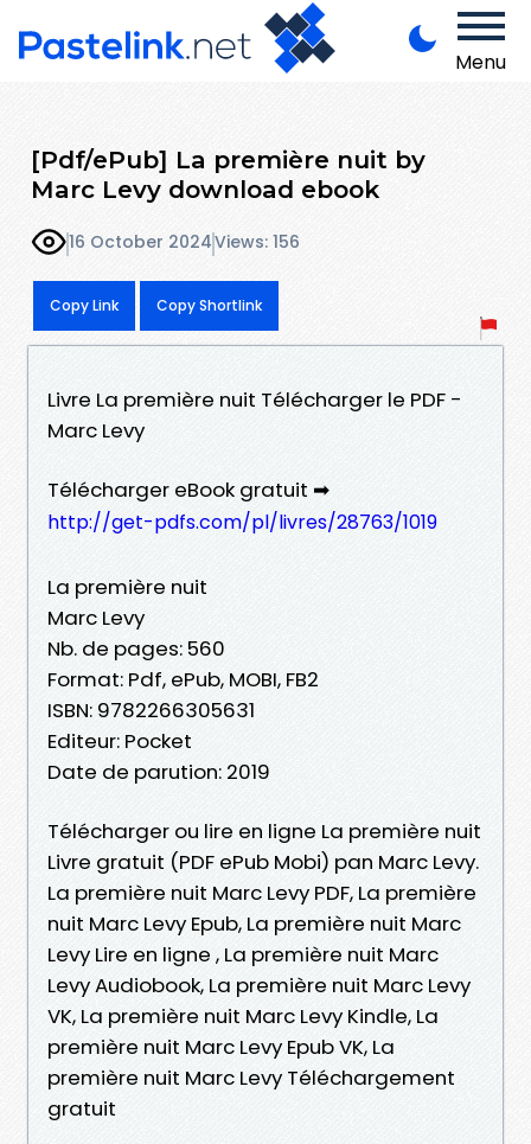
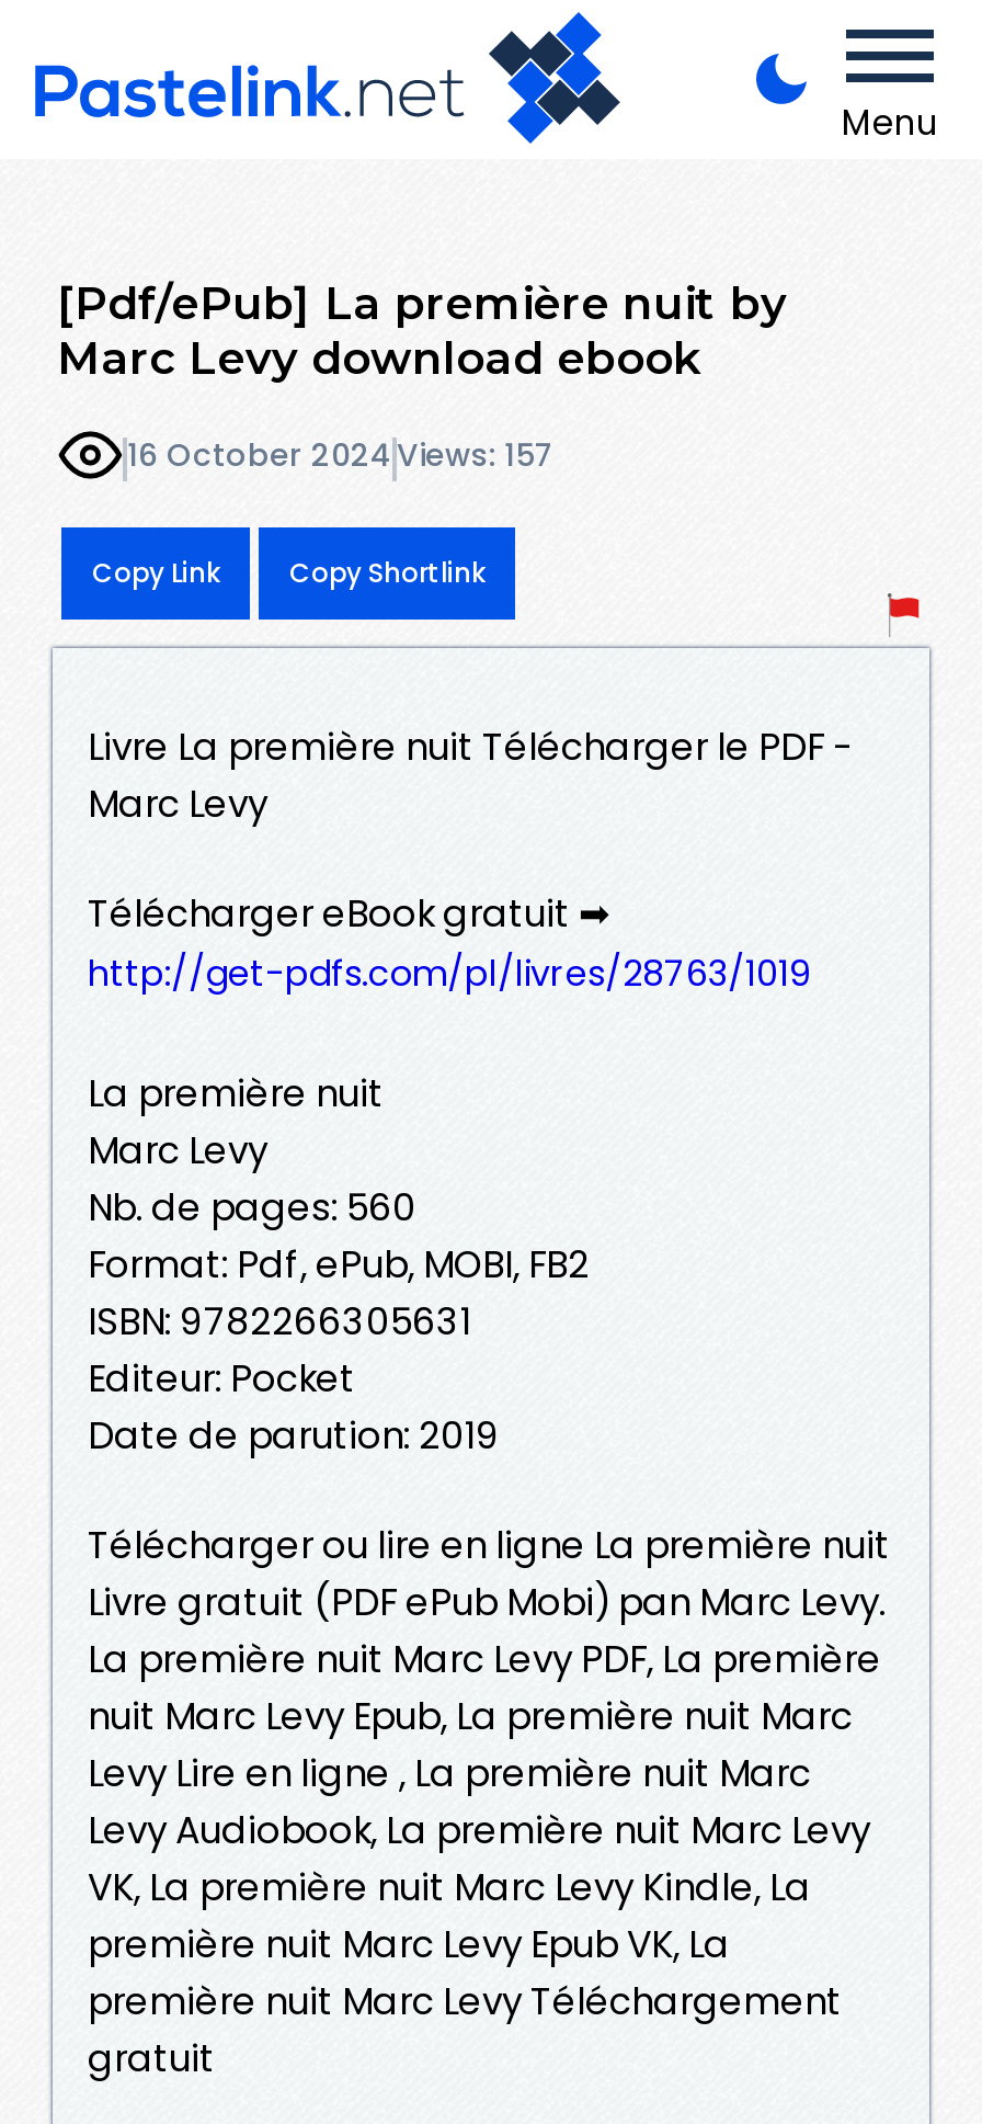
- 16 October 2024 Views: 156
+ 16 October 2024 Views: 157
